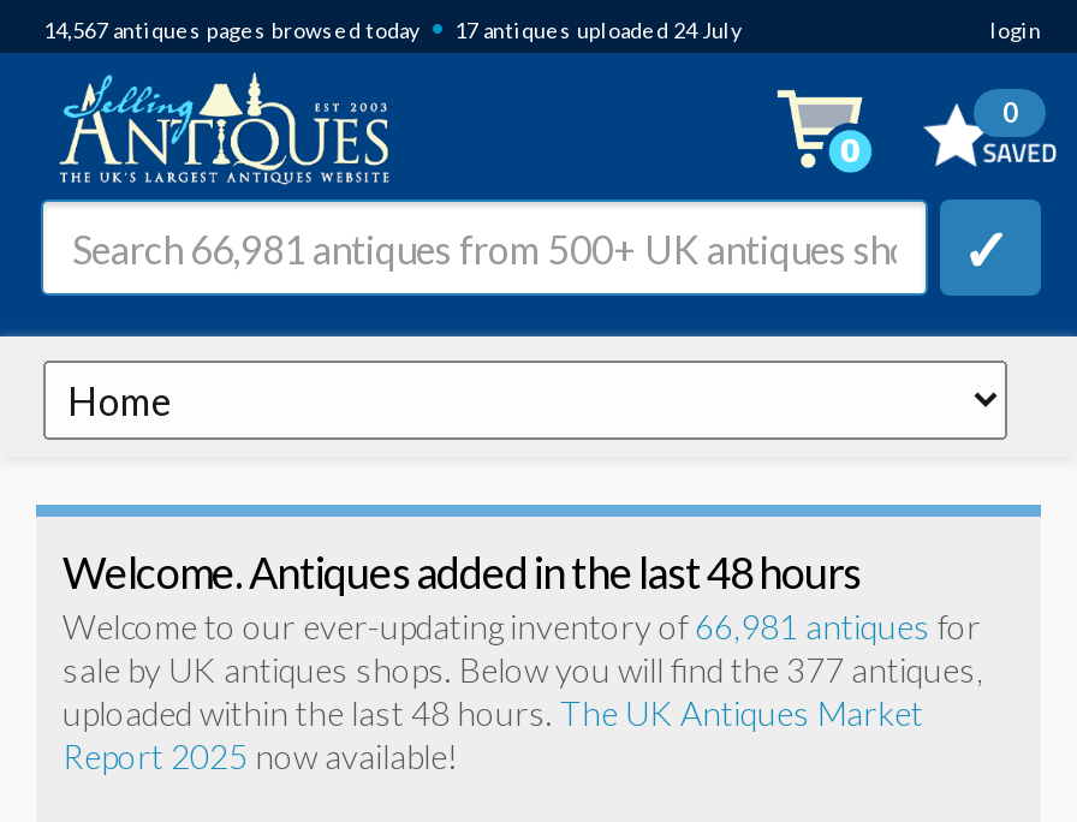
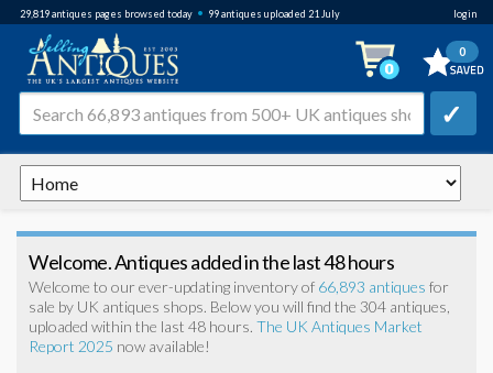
- 14,567antiques pages browsedtoday • 17 antiques uploaded 24 July
+ 29,819antiques pages browsedtoday • 99 antiques uploaded 21 July

- Welcome to our ever-updating inventory of 66,981 antiques for
+ Welcome to our ever-updating inventory of 66,893 antiques for

- sale by UK antiques shops. Below you will find the 377 antiques,
+ sale by UK antiques shops. Below you will find the 304 antiques,
